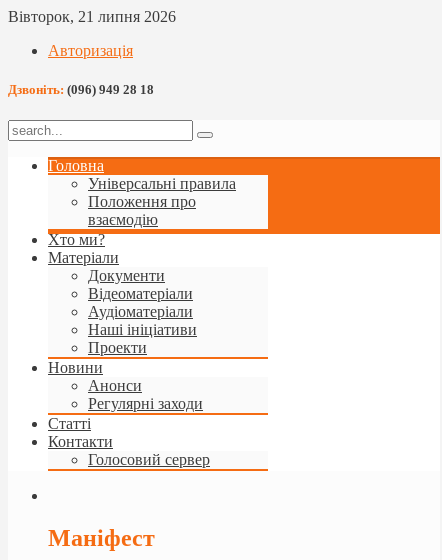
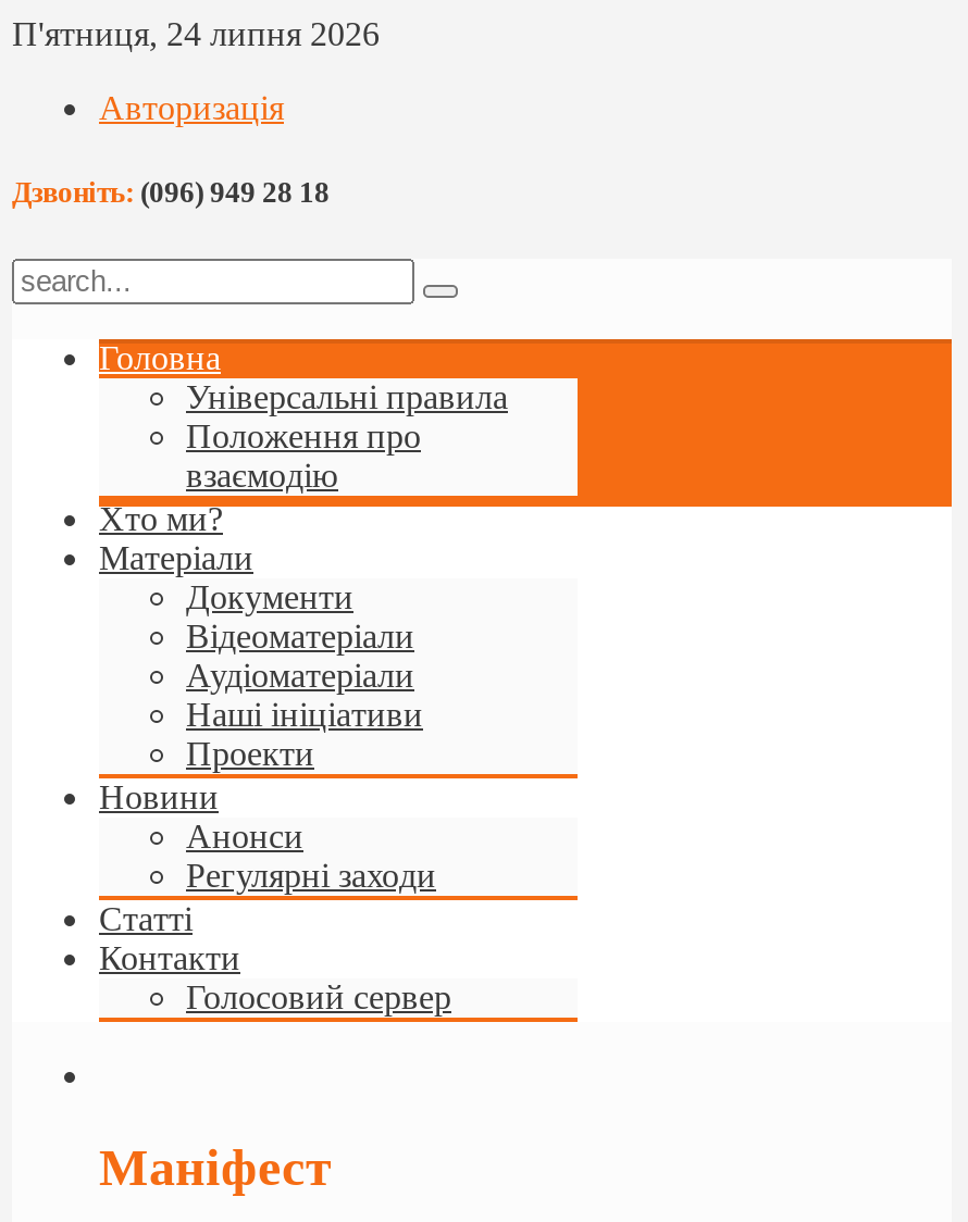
- Вівторок, 21 липня 2026
+ П'ятниця, 24 липня 2026
